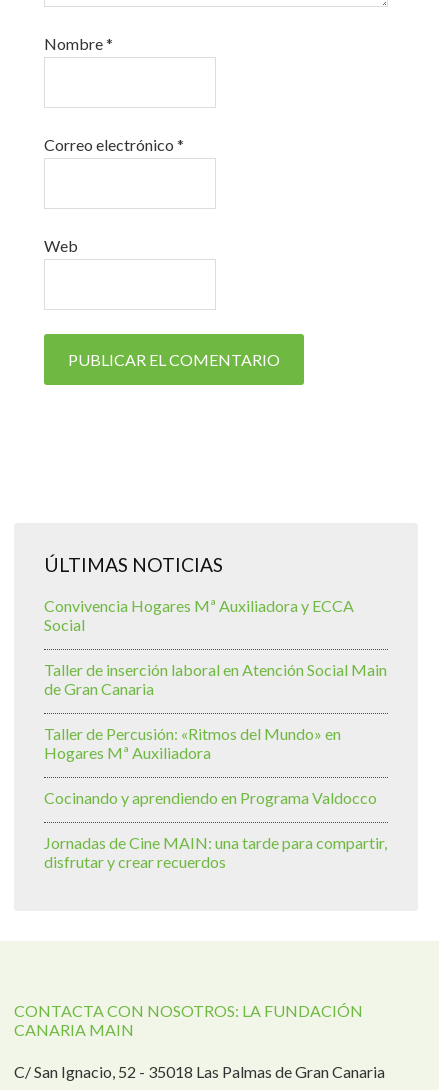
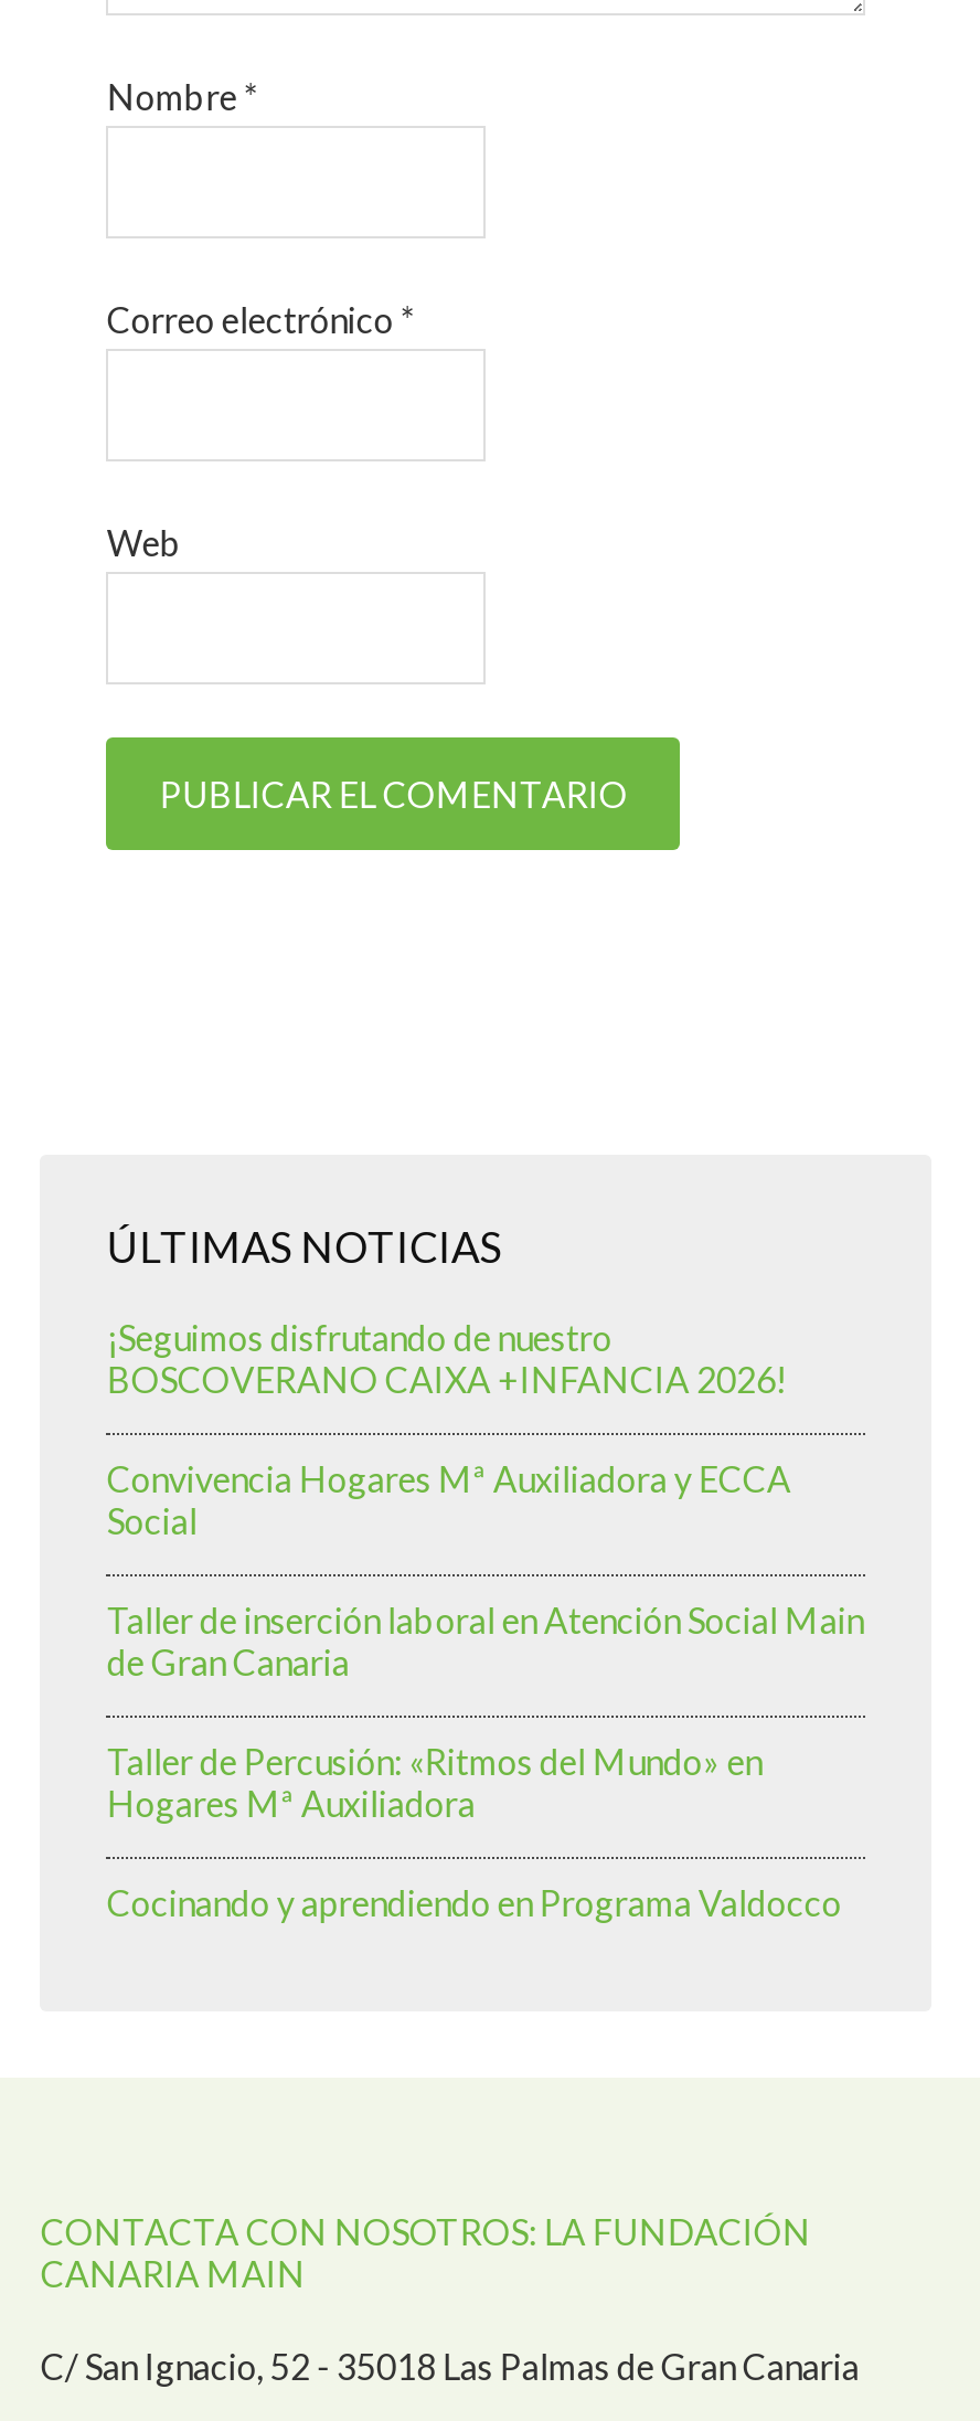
+ ¡Seguimos disfrutando de nuestro
+ BOSCOVERANO CAIXA +INFANCIA 2026!

moved down: Convivencia Hogares Mª Auxiliadora y ECCA | Social | Taller de inserción laboral en Atención Social Main | de Gran Canaria | Taller de Percusión: «Ritmos del Mundo» en | Hogares Mª Auxiliadora | Cocinando y aprendiendo en Programa Valdocco

- Jornadas de Cine MAIN: una tarde para compartir,
- disfrutar y crear recuerdos
